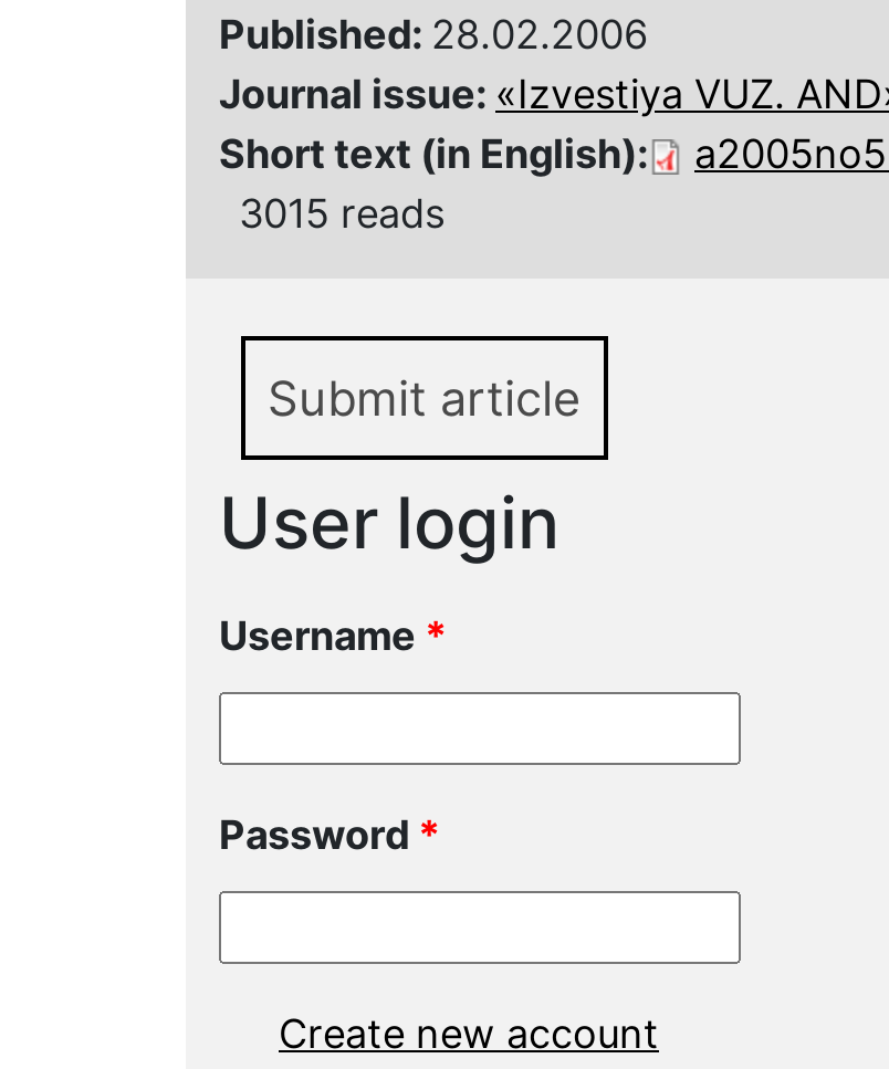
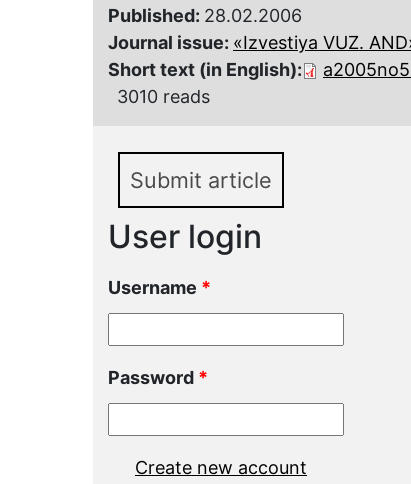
- 3015 reads
+ 3010 reads
